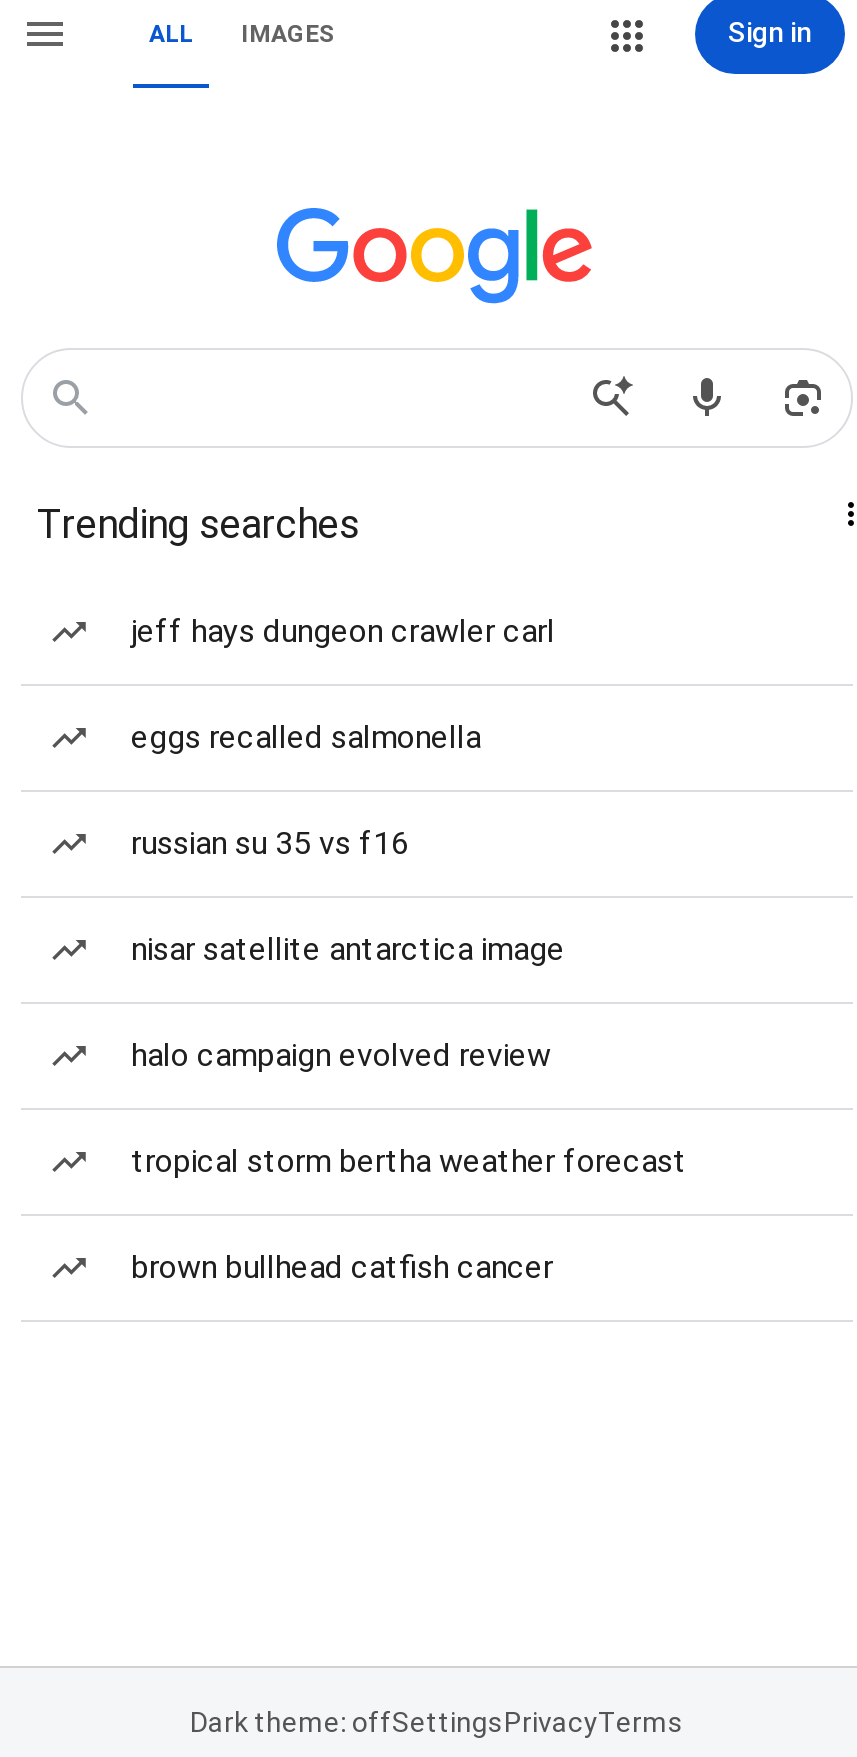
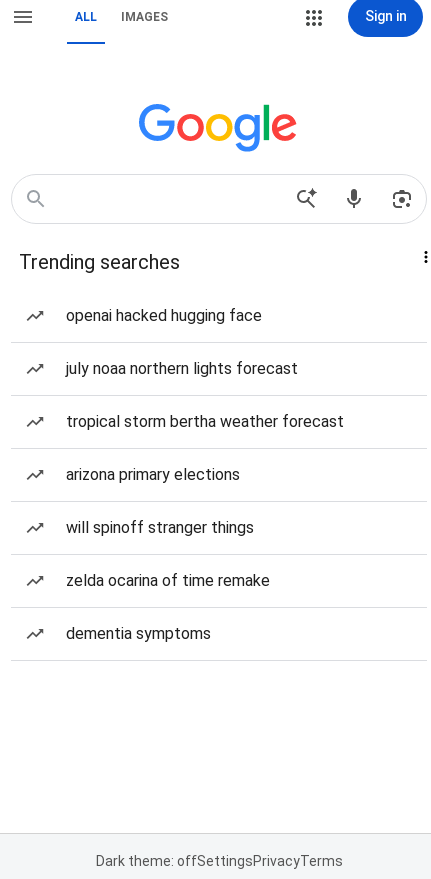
- jeff hays dungeon crawler carl
- eggs recalled salmonella
- russian su 35 vs f16
- nisar satellite antarctica image
- halo campaign evolved review
+ openai hacked hugging face
+ july noaa northern lights forecast

moved up: tropical storm bertha weather forecast

- brown bullhead catfish cancer
+ arizona primary elections
+ will spinoff stranger things
+ zelda ocarina of time remake
+ dementia symptoms
